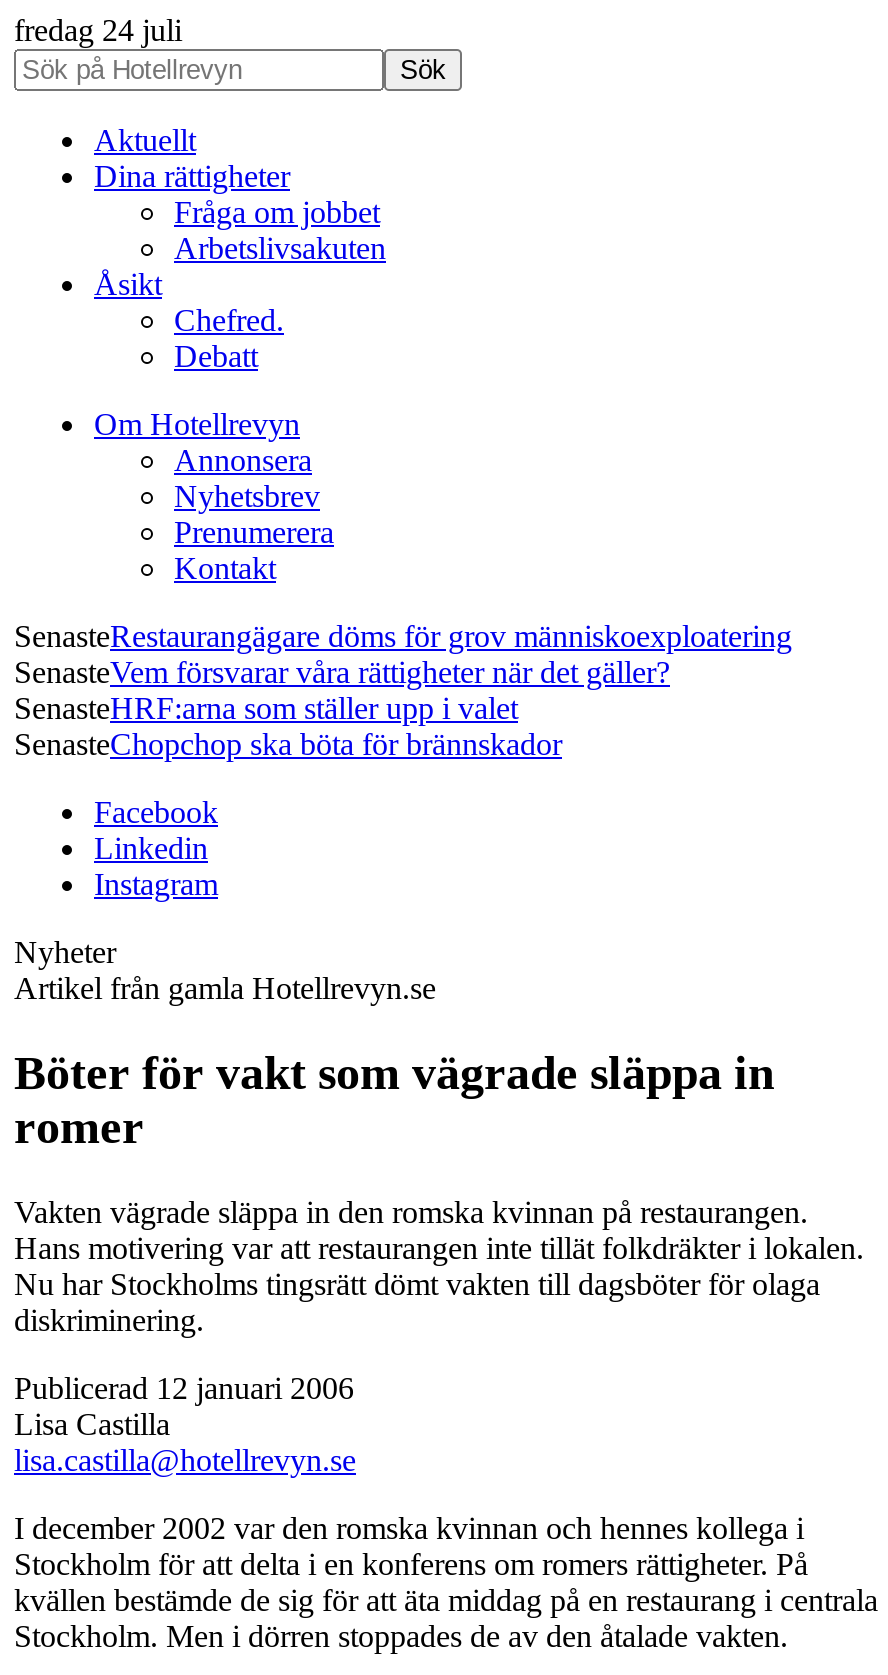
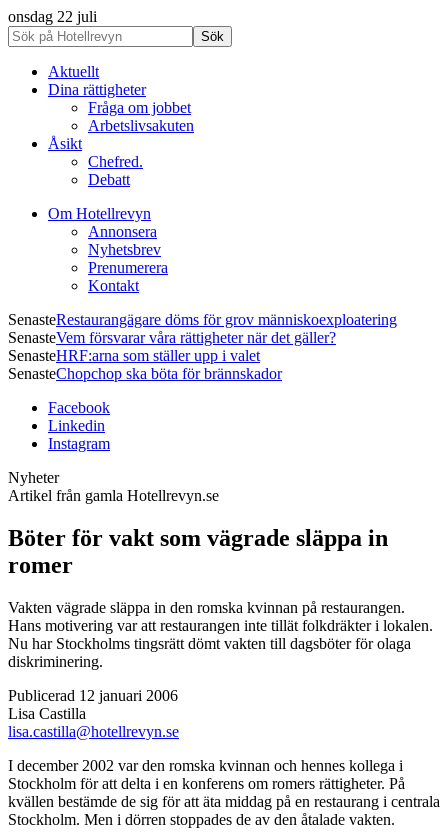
- fredag 24 juli
+ onsdag 22 juli
